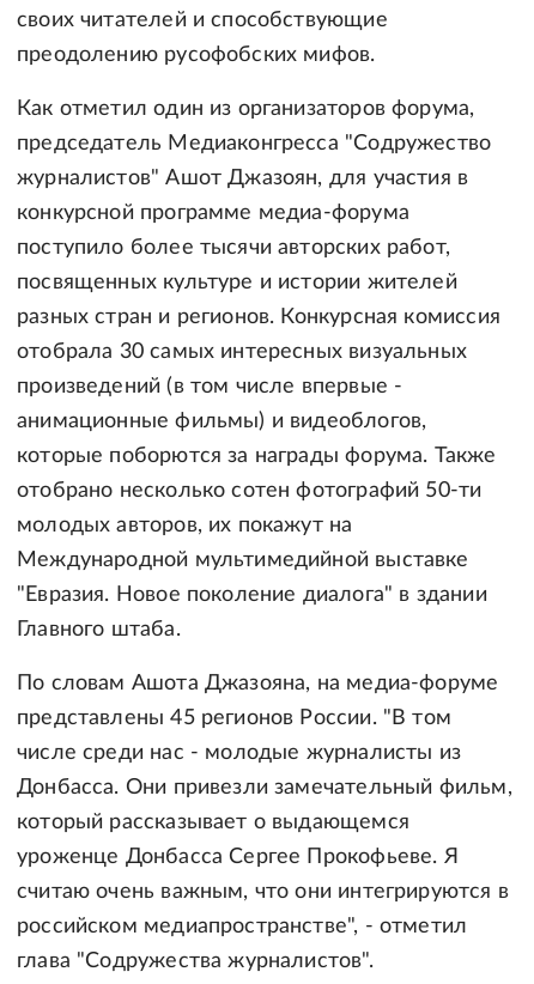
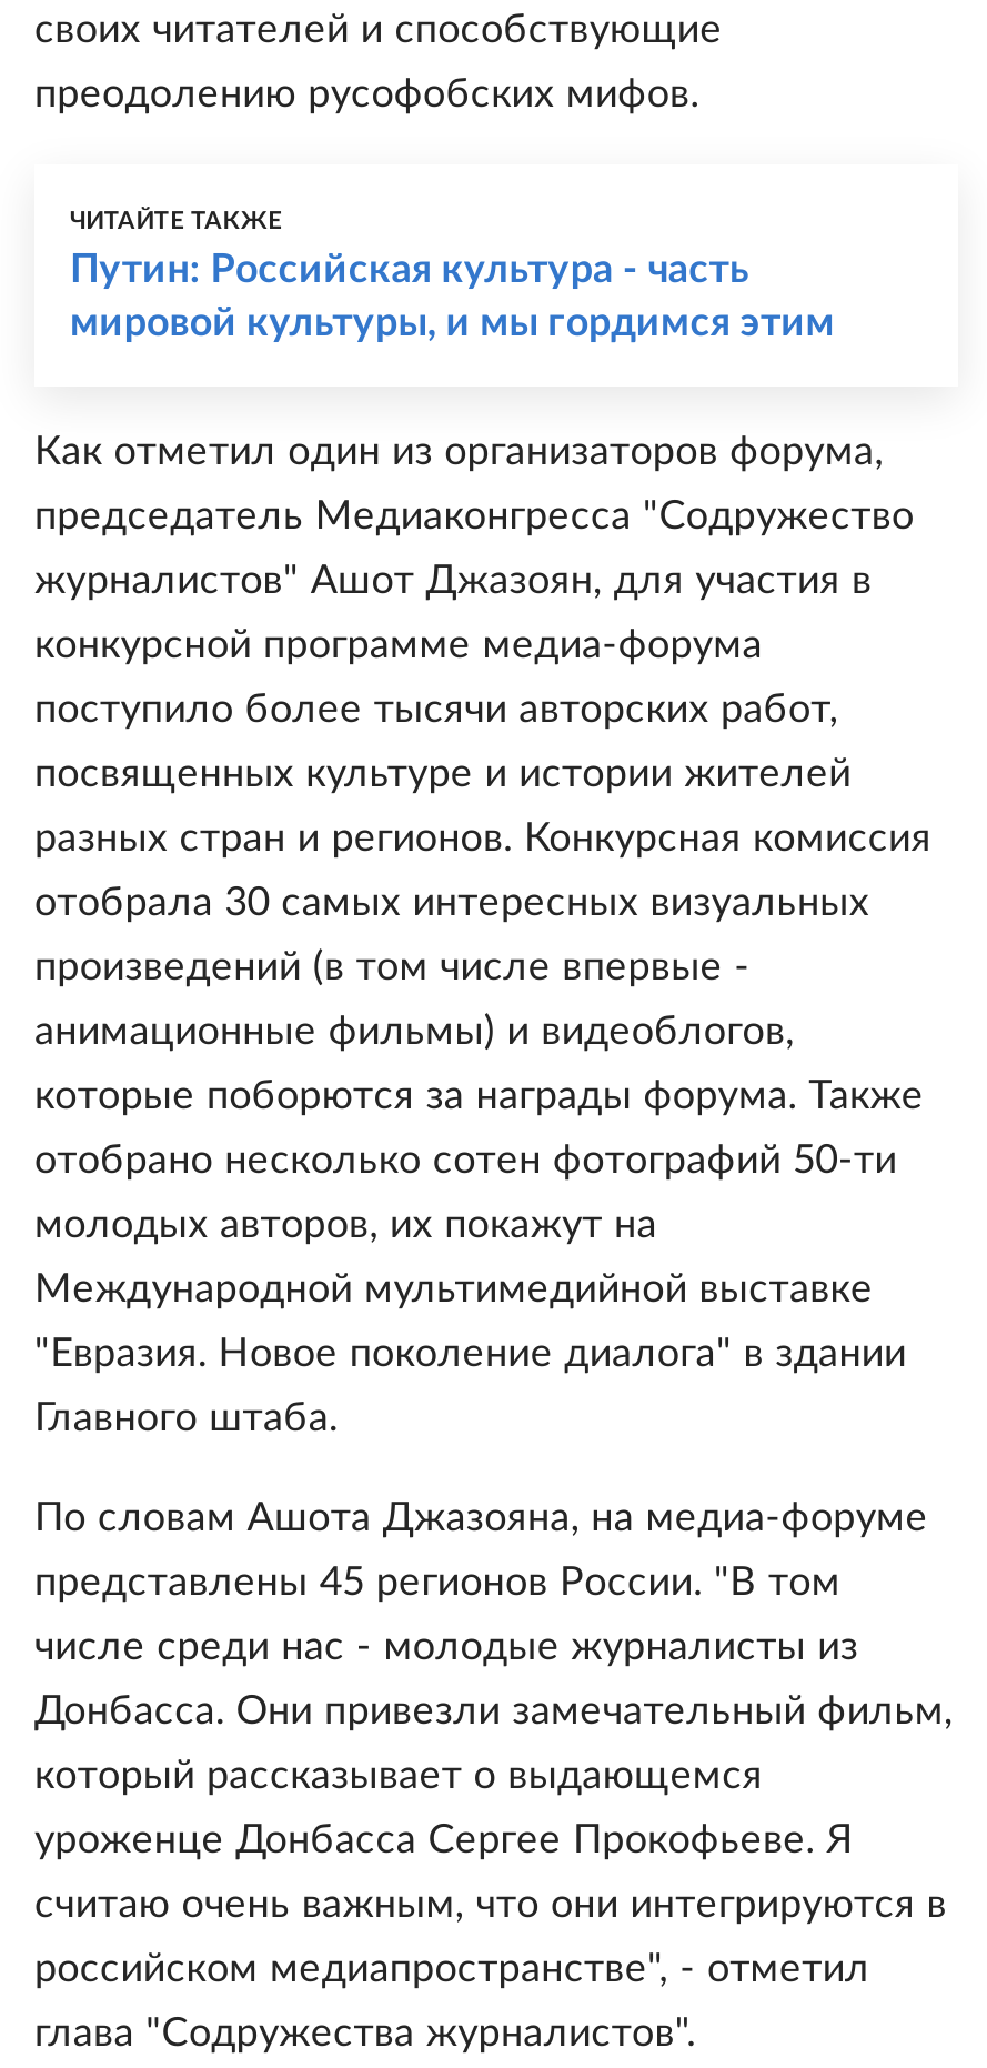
+ ЧИТАЙТЕ ТАКЖЕ
+ Путин: Российская культура - часть
+ мировой культуры, и мы гордимся этим
